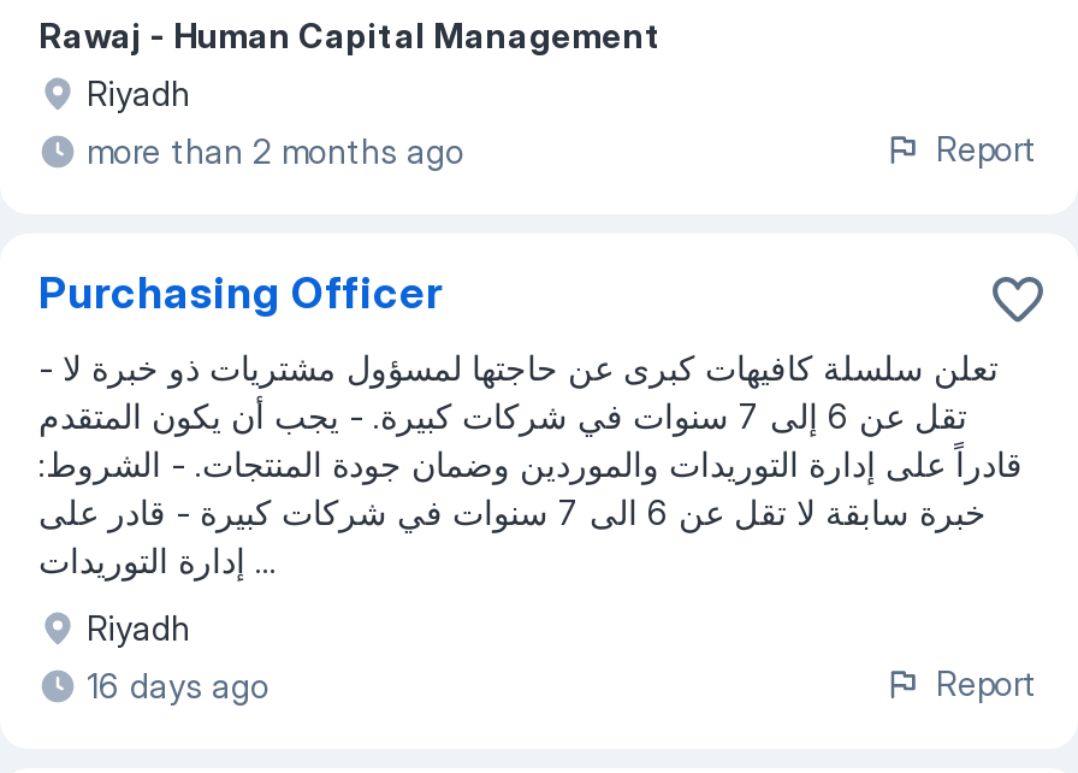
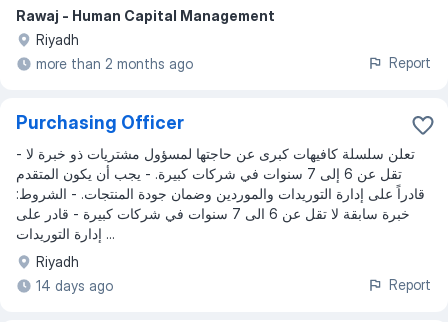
- 16 days ago
+ 14 days ago
